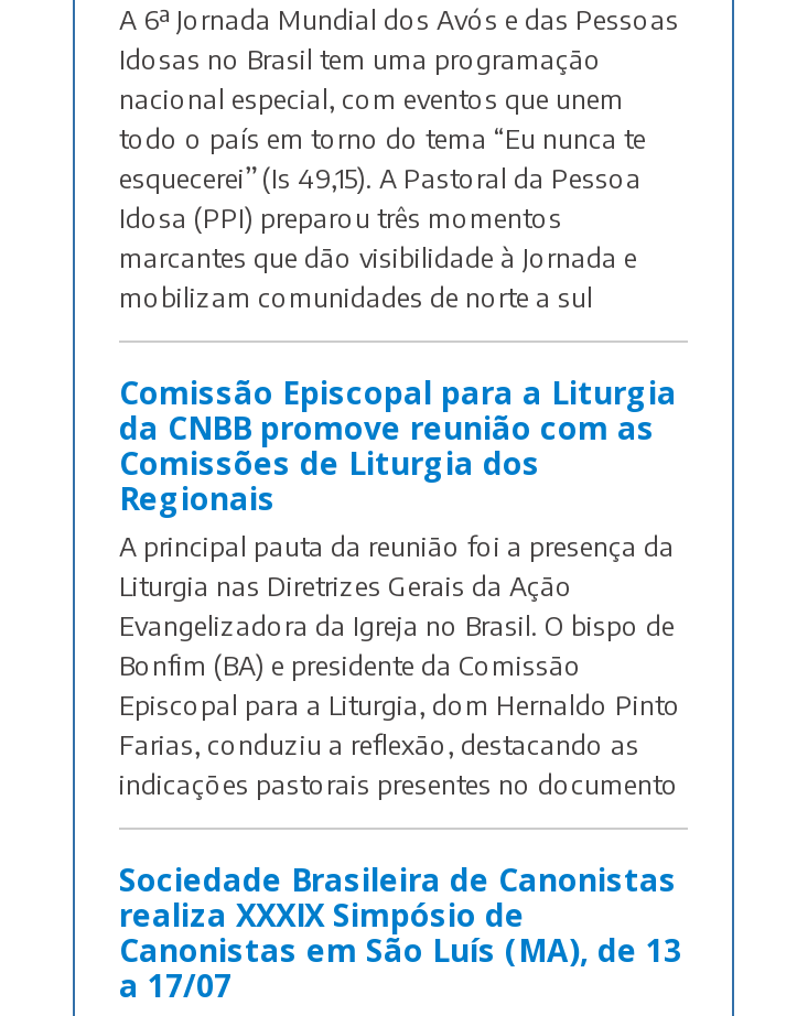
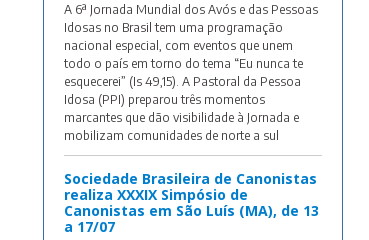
- Comissão Episcopal para a Liturgia
- da CNBB promove reunião com as
- Comissões de Liturgia dos
- Regionais
- A principal pauta da reunião foi a presença da
- Liturgia nas Diretrizes Gerais da Ação
- Evangelizadora da Igreja no Brasil. O bispo de
- Bonfim (BA) e presidente da Comissão
- Episcopal para a Liturgia, dom Hernaldo Pinto
- Farias, conduziu a reflexão, destacando as
- indicações pastorais presentes no documento
